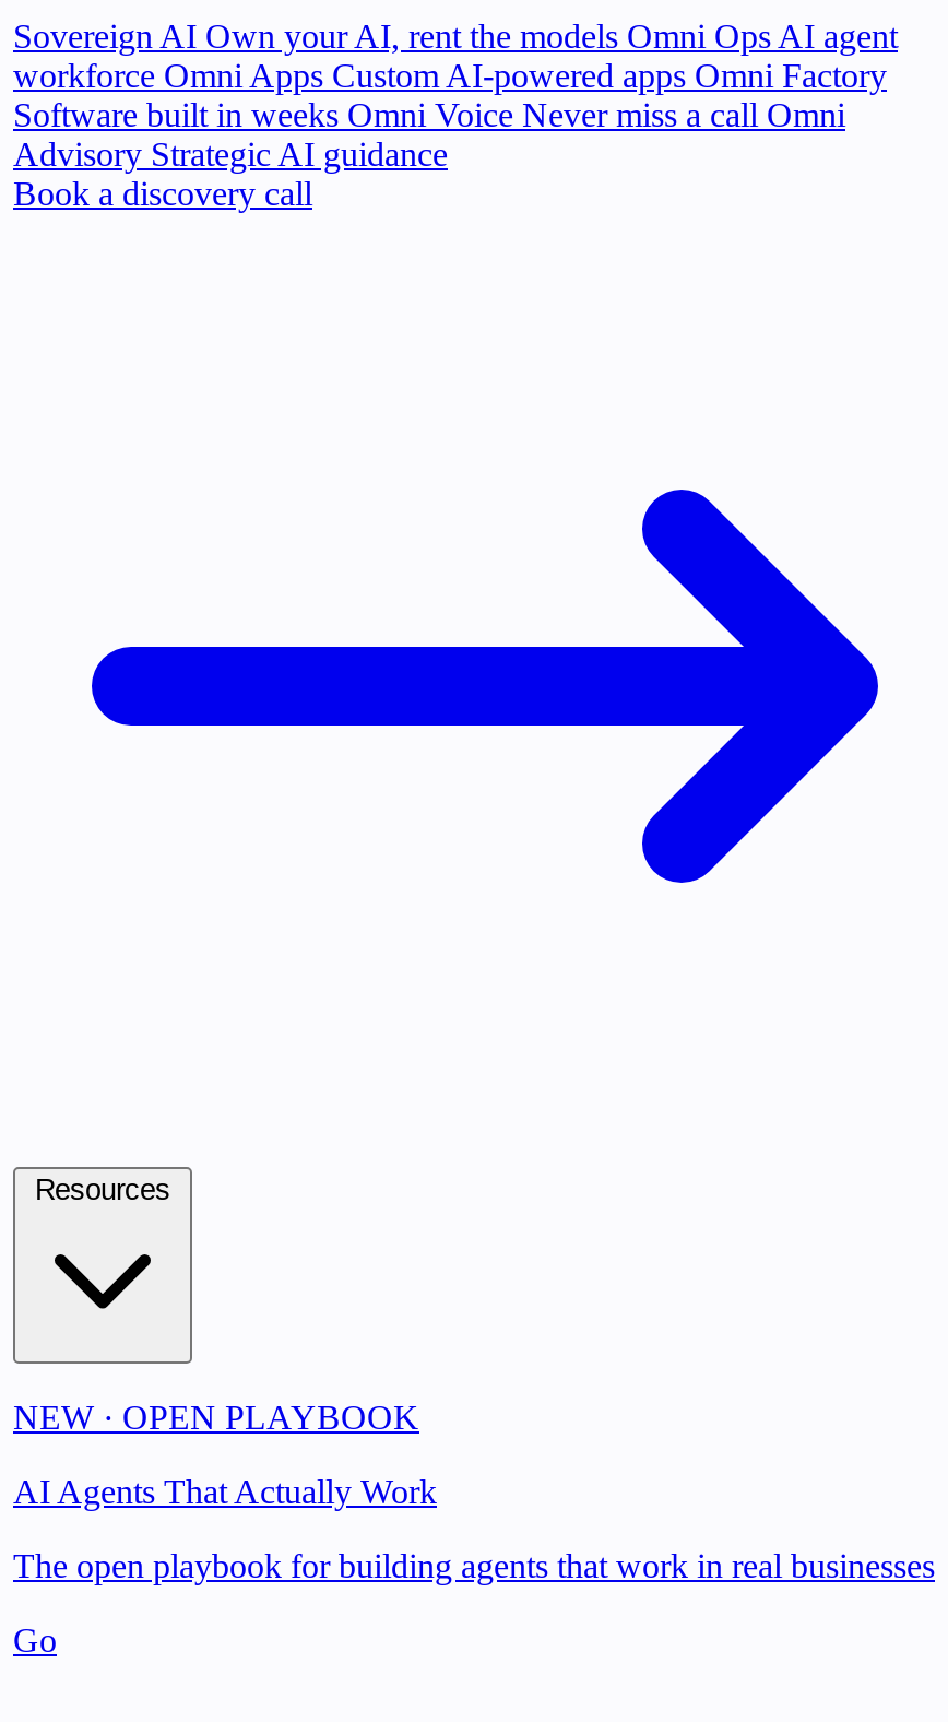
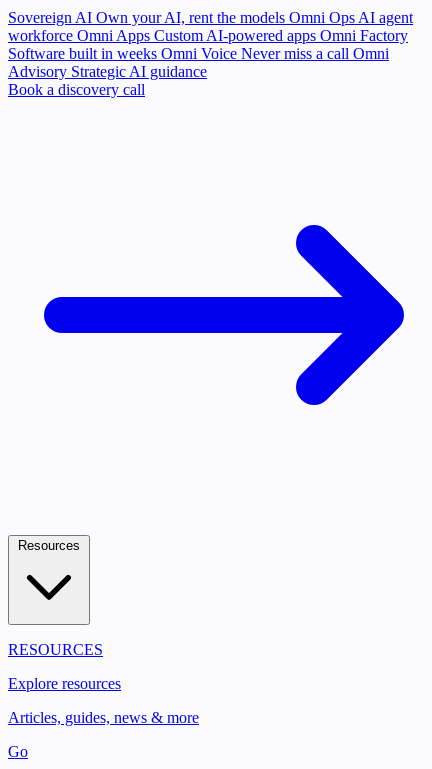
- NEW · OPEN PLAYBOOK
+ RESOURCES

- AI Agents That Actually Work
+ Explore resources

- The open playbook for building agents that work in real businesses
+ Articles, guides, news & more
